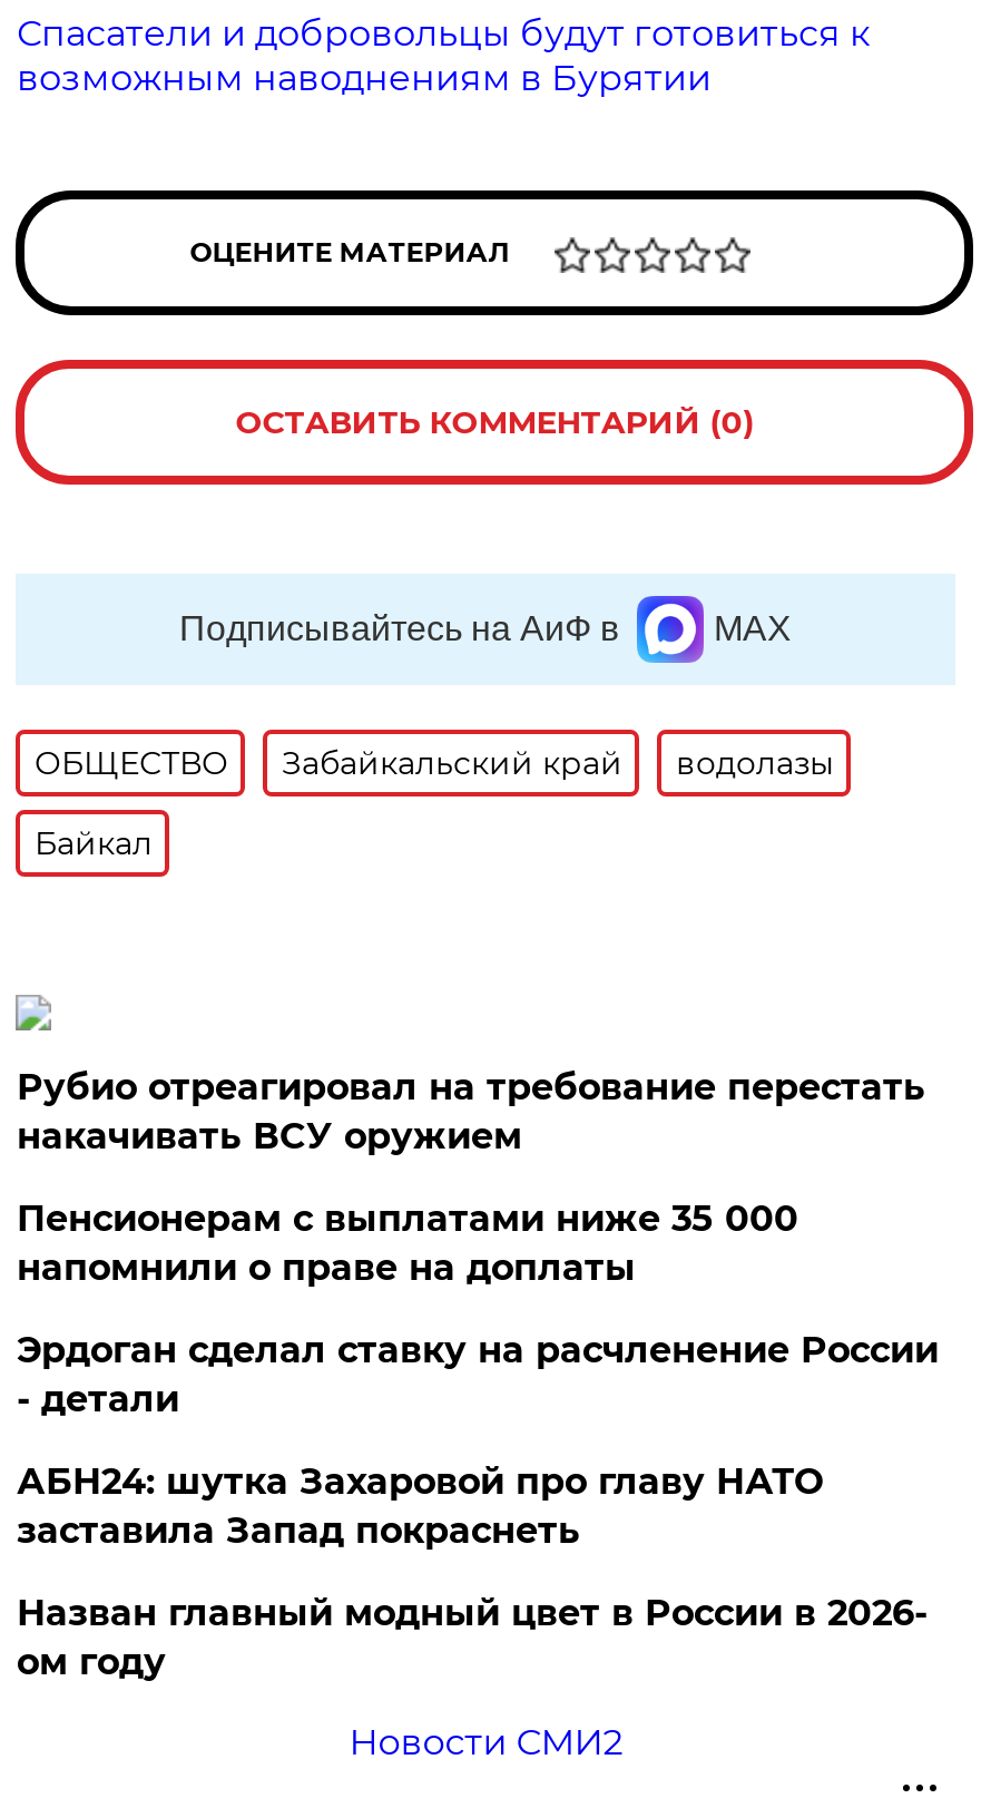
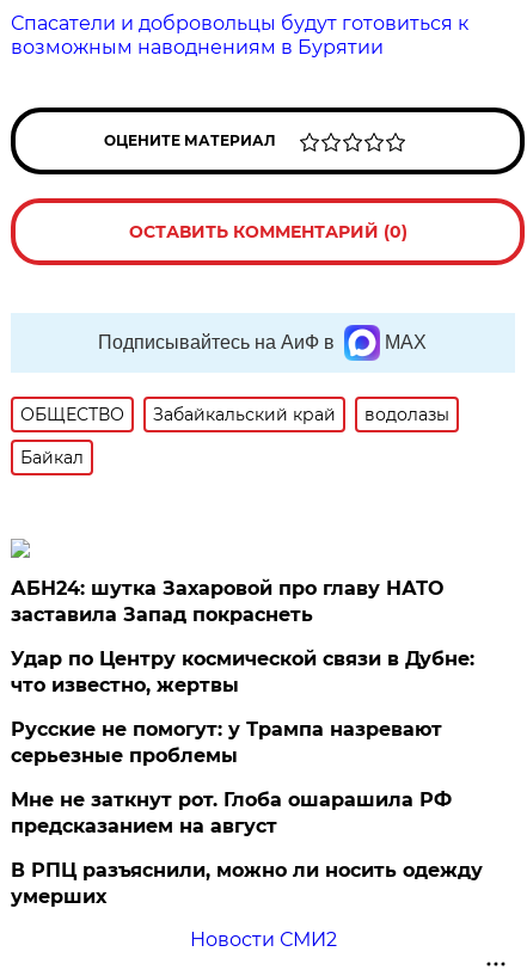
- Рубио отреагировал на требование перестать
- накачивать ВСУ оружием
- Пенсионерам с выплатами ниже 35 000
- напомнили о праве на доплаты
- Эрдоган сделал ставку на расчленение России
- - детали

moved up: АБН24: шутка Захаровой про главу НАТО | заставила Запад покраснеть

- Назван главный модный цвет в России в 2026-
- ом году
+ Удар по Центру космической связи в Дубне:
+ что известно, жертвы
+ Русские не помогут: у Трампа назревают
+ серьезные проблемы
+ Мне не заткнут рот. Глоба ошарашила РФ
+ предсказанием на август
+ В РПЦ разъяснили, можно ли носить одежду
+ умерших
